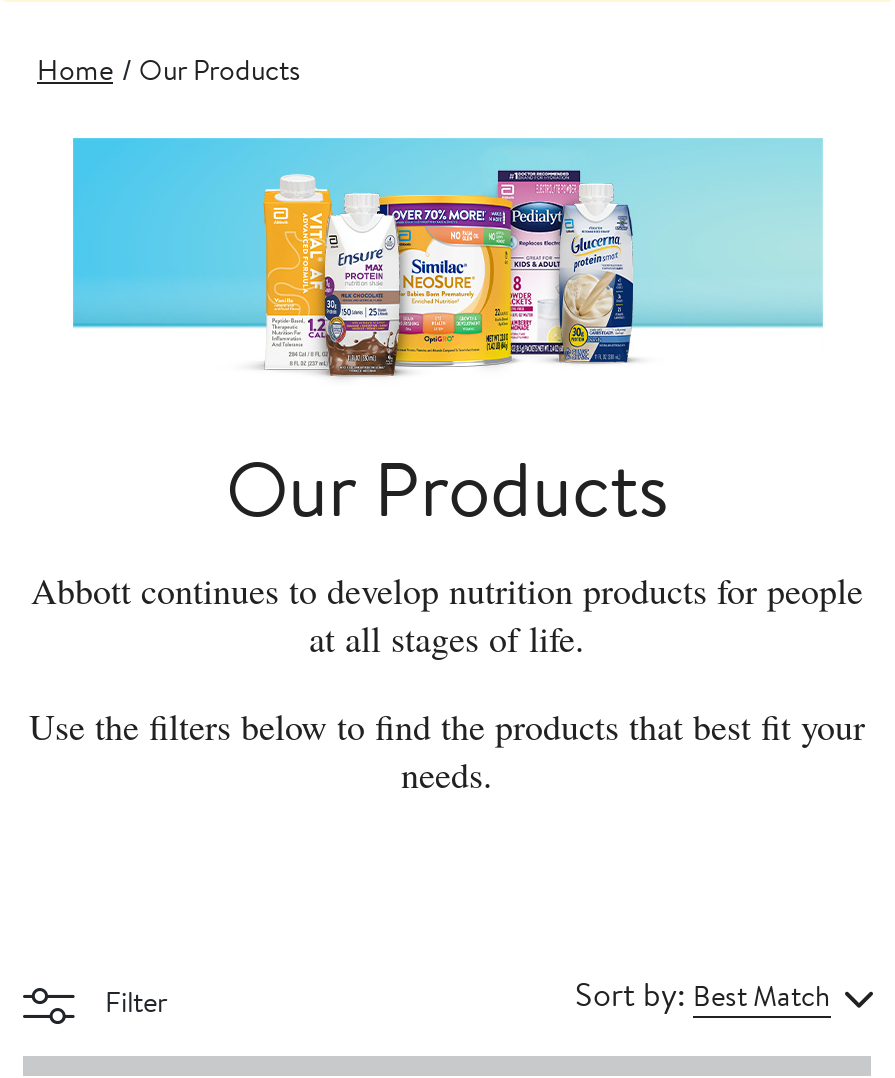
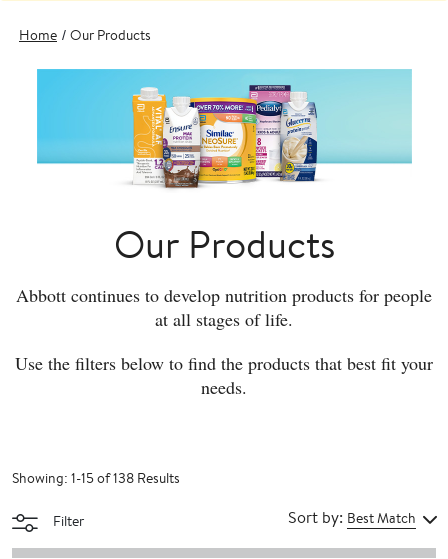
+ Showing: 1-15 of 138 Results
